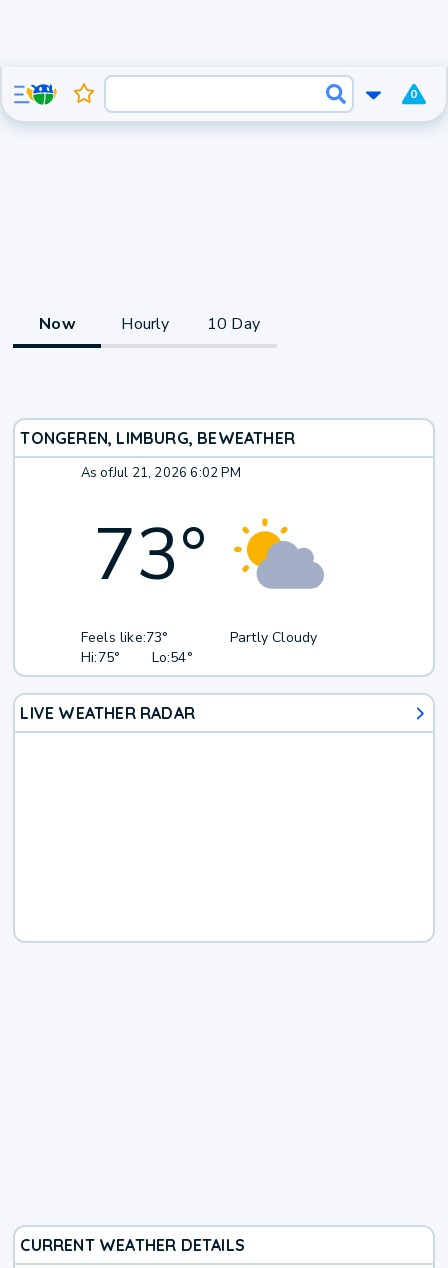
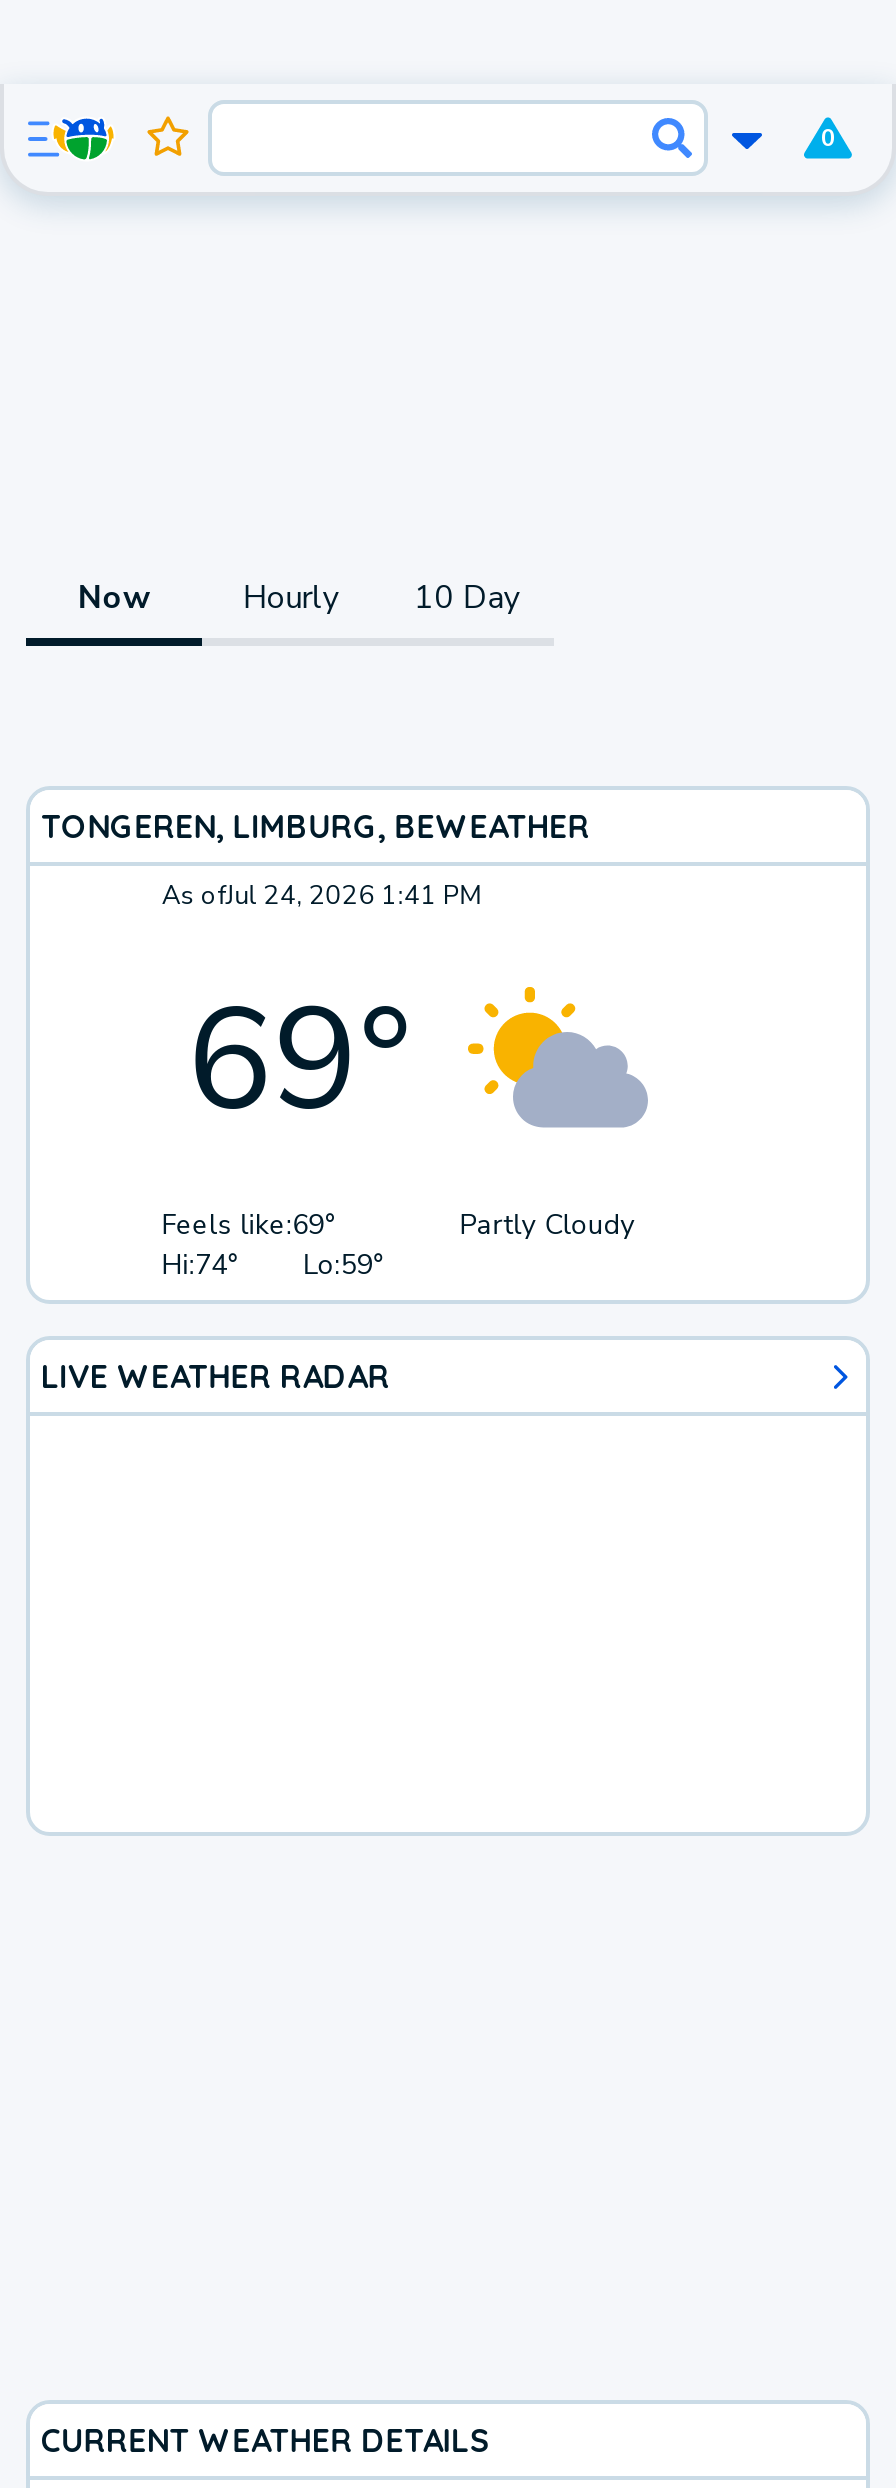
- As ofJul 21, 2026 6:02 PM
+ As ofJul 24, 2026 1:41 PM

- 73°
+ 69°

- Feels like:73°
+ Feels like:69°

- Hi:75°
+ Hi:74°

- Lo:54°
+ Lo:59°
